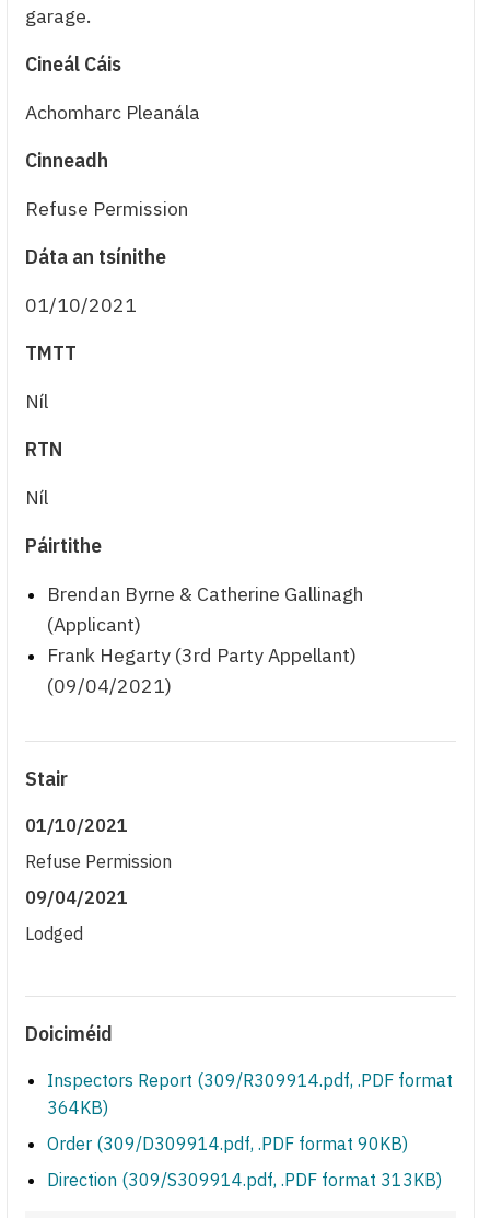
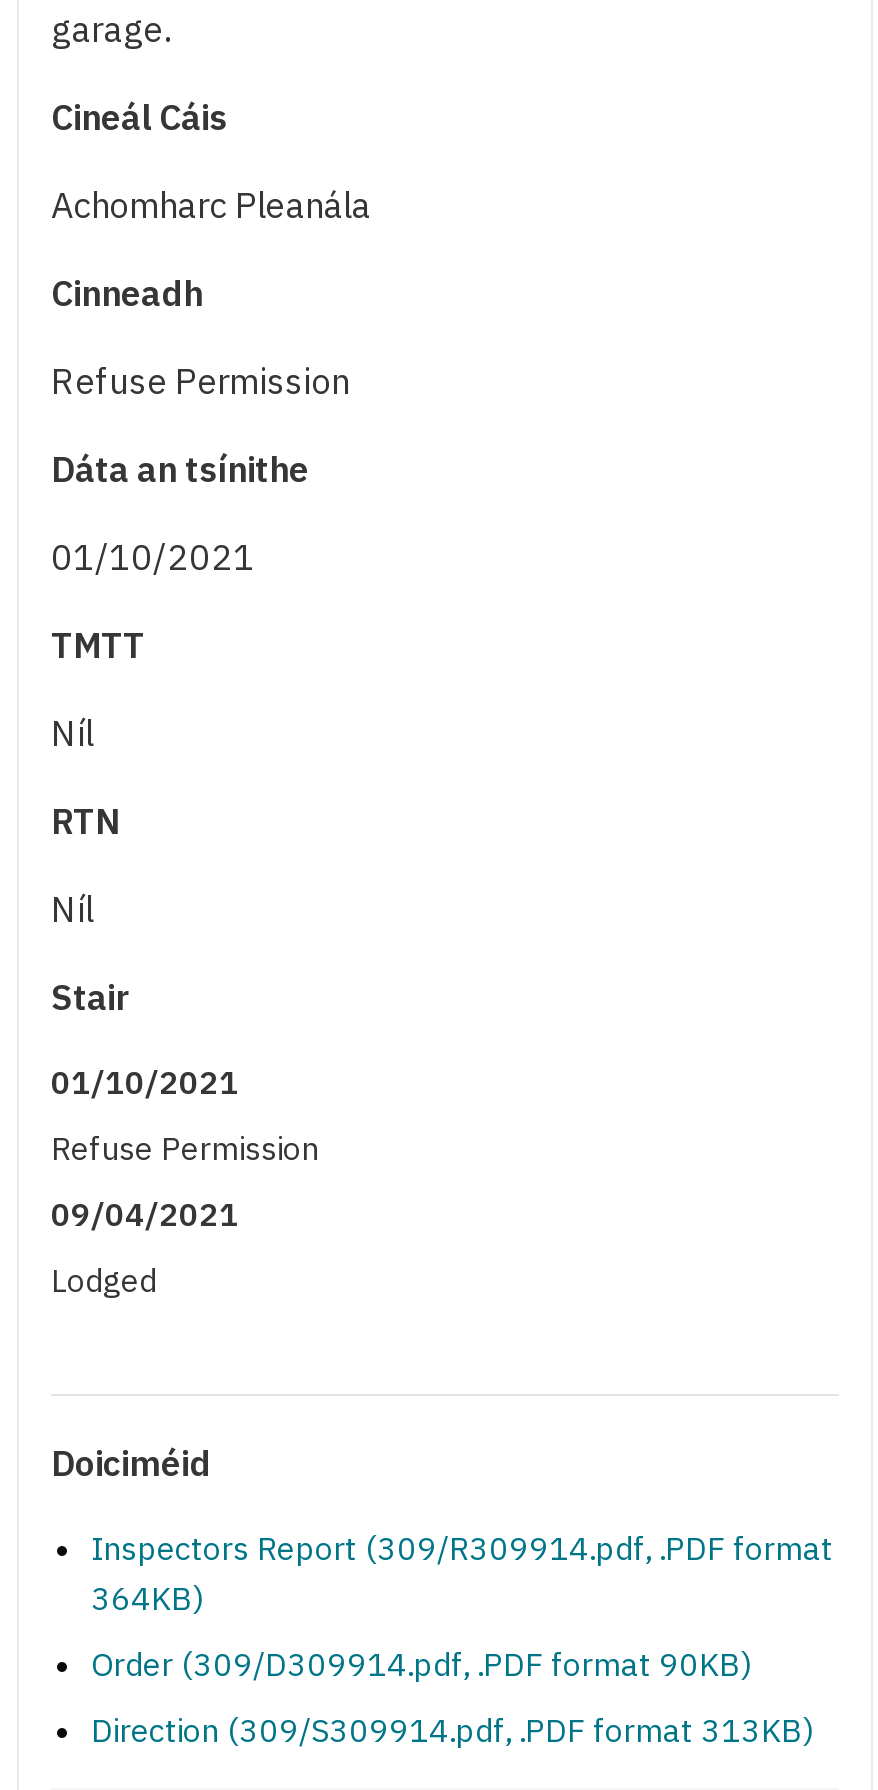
- Páirtithe
- Brendan Byrne & Catherine Gallinagh
- (Applicant)
- Frank Hegarty (3rd Party Appellant)
- (09/04/2021)
